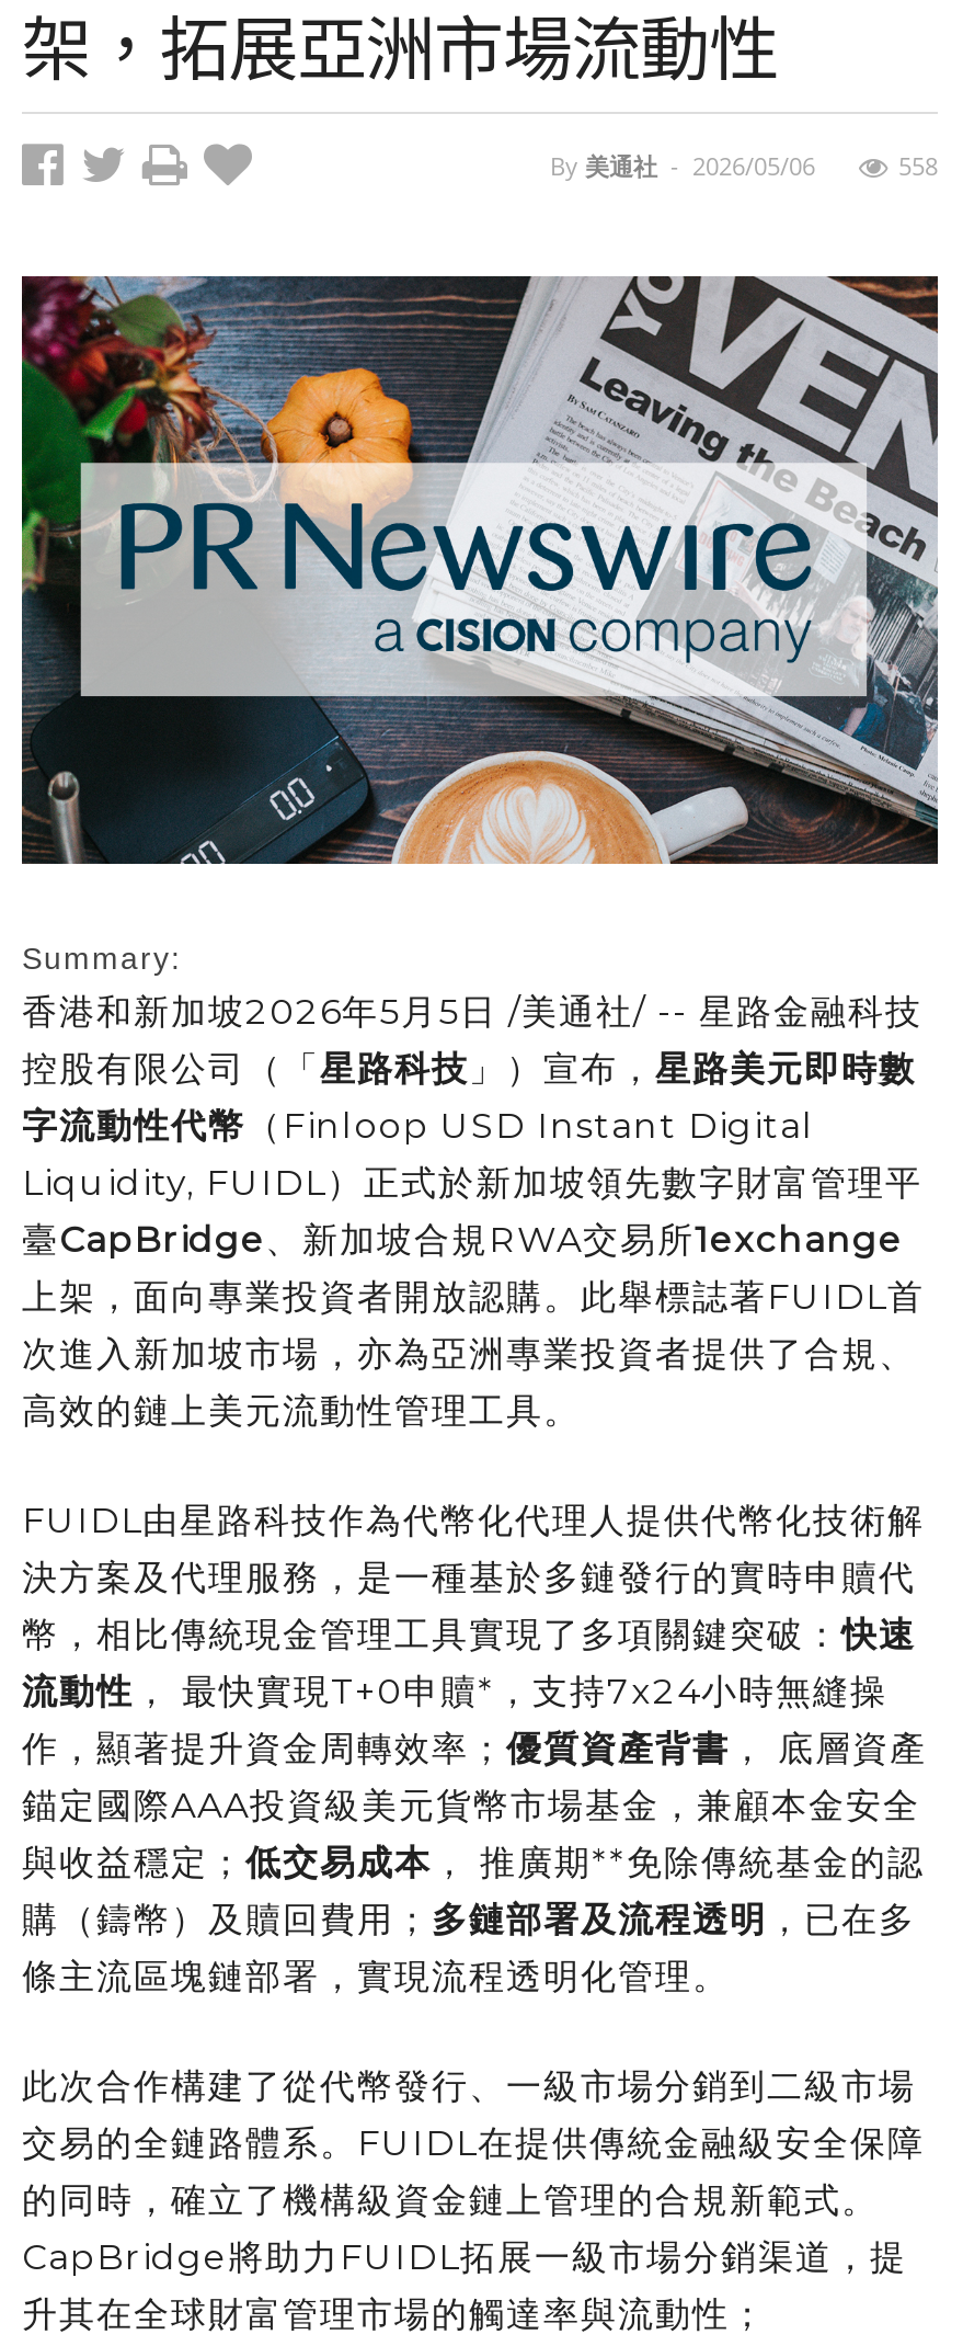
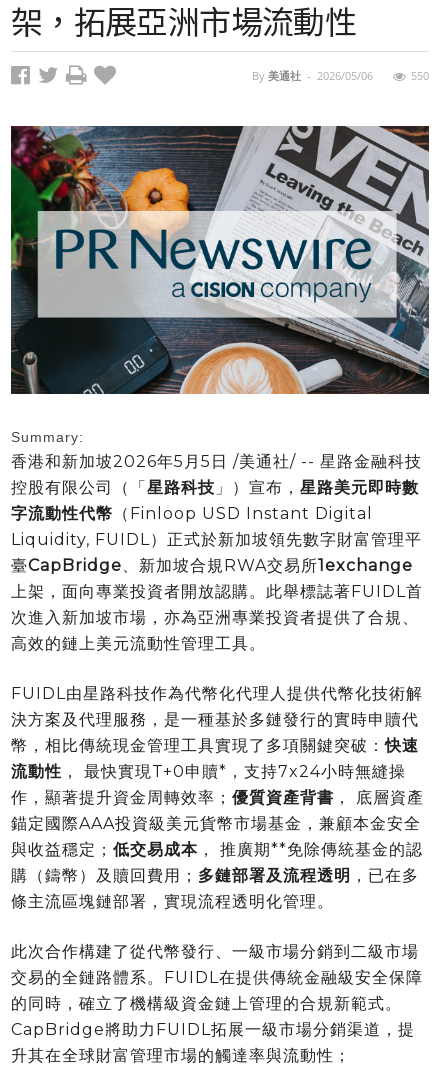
- 558
+ 550
